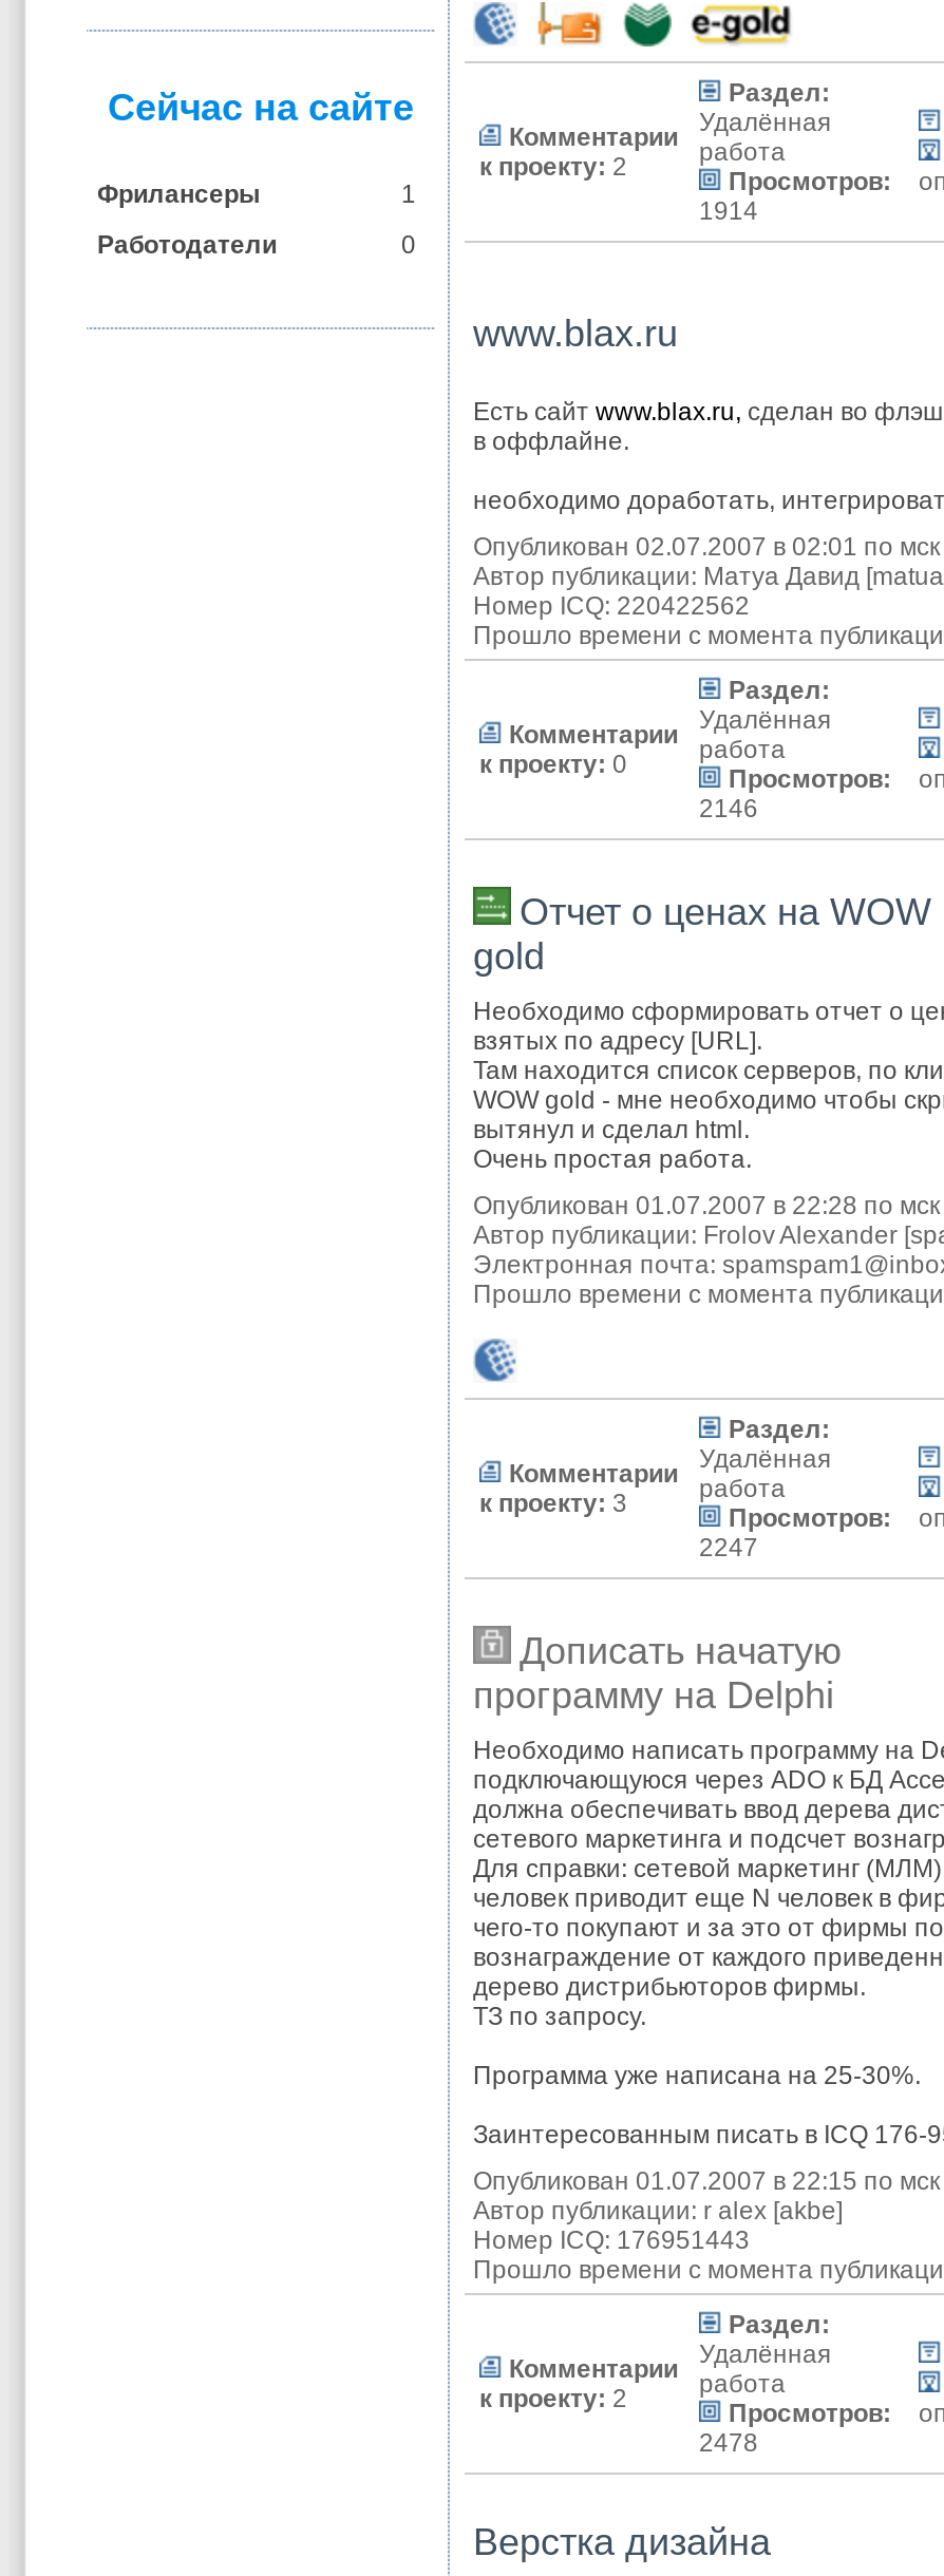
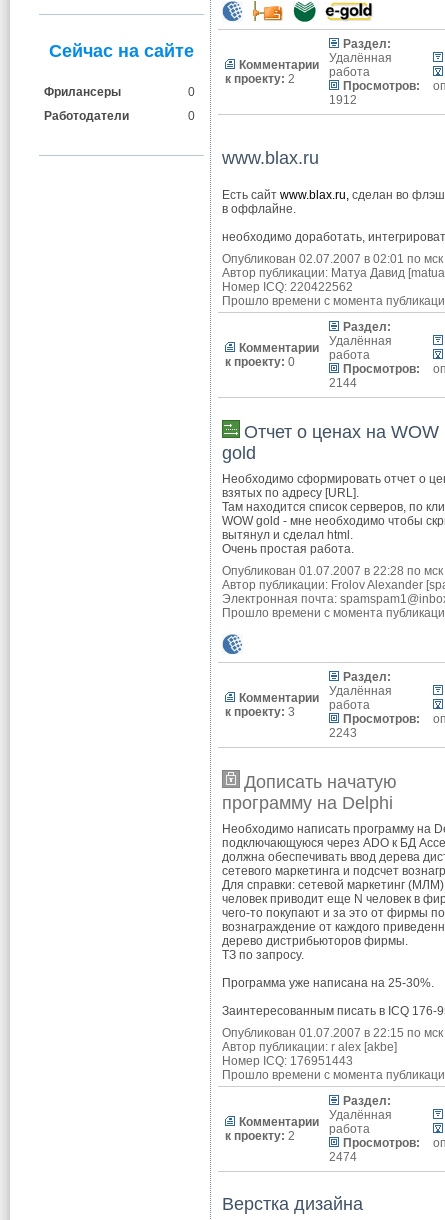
- 1
+ 0

- 1914
+ 1912

- 2146
+ 2144

- 2247
+ 2243

- 2478
+ 2474
